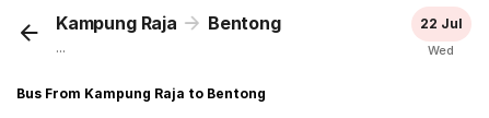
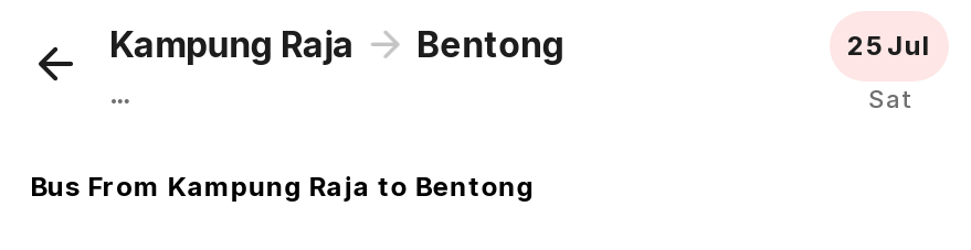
- 22 Jul
+ 25 Jul

- Wed
+ Sat
